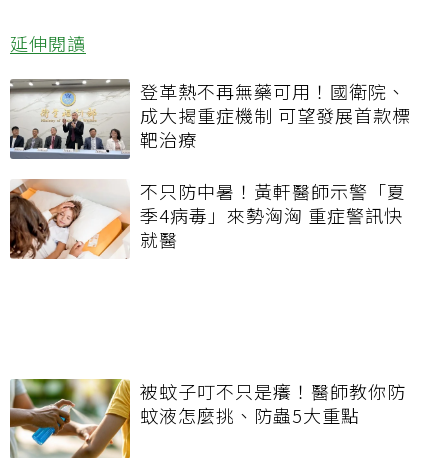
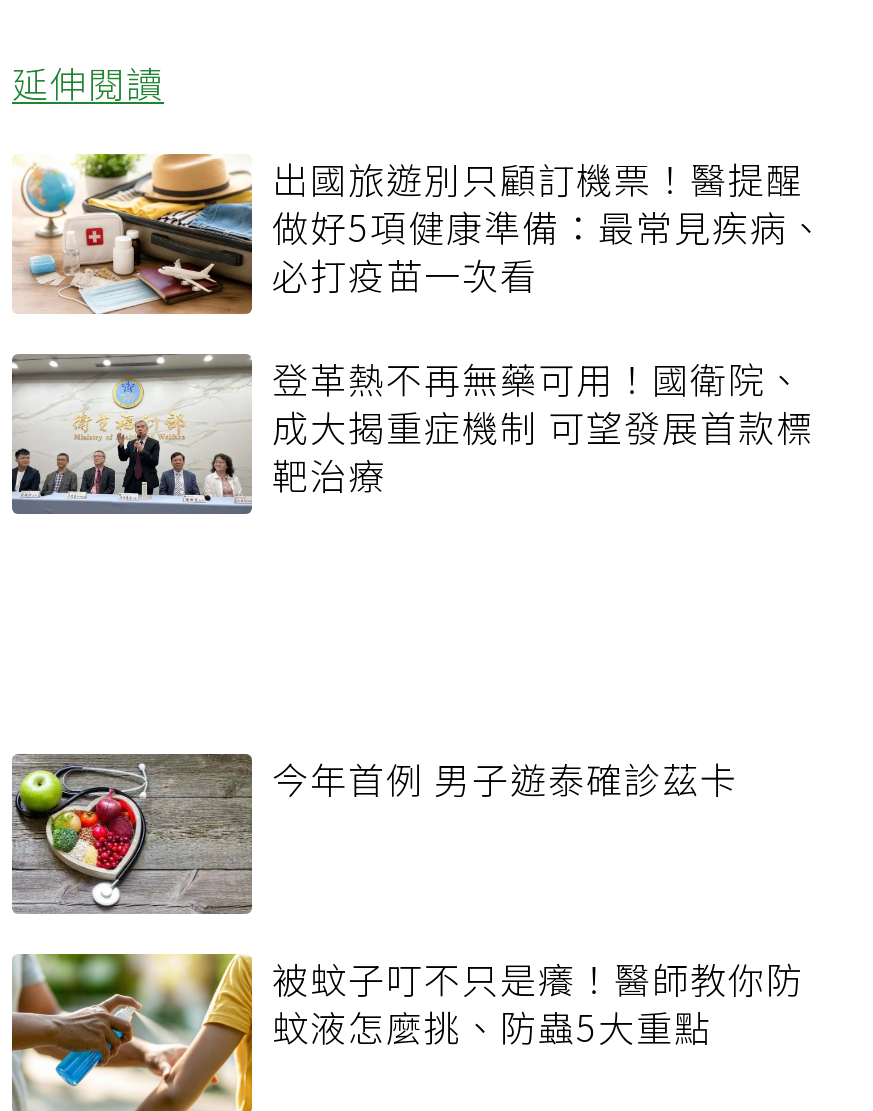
+ [image]
+ 出國旅遊別只顧訂機票！醫提醒
+ 做好5項健康準備：最常見疾病、
+ 必打疫苗一次看

+ [image]

- [image]

- 不只防中暑！黃軒醫師示警「夏
- 季4病毒」來勢洶洶 重症警訊快
- 就醫
+ 今年首例 男子遊泰確診茲卡
